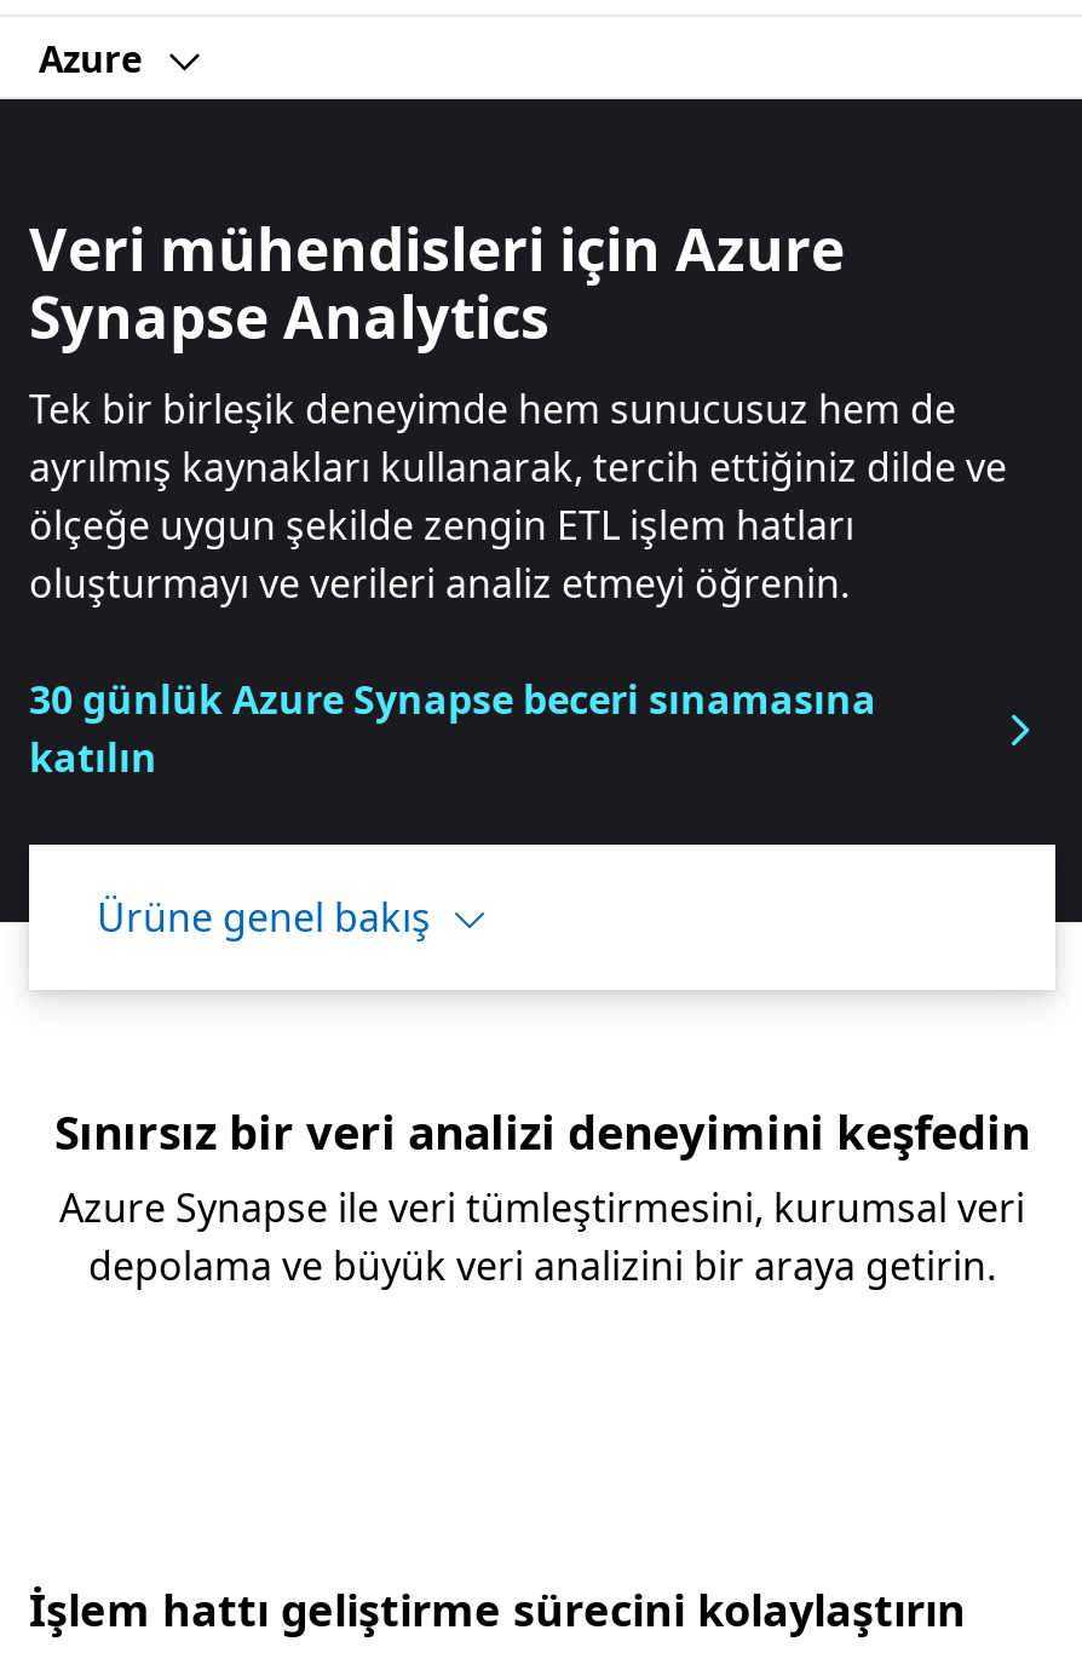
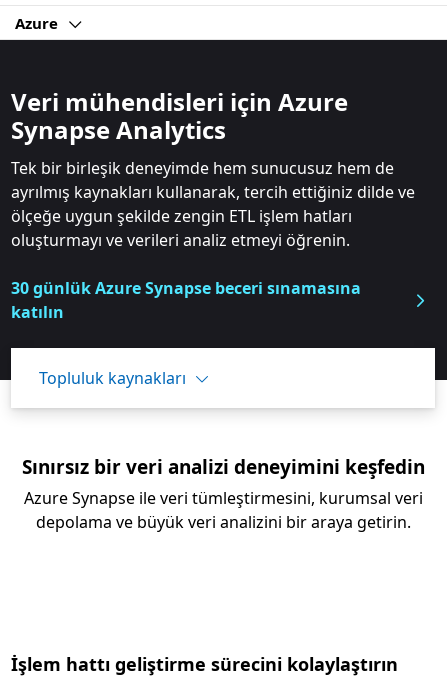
- Ürüne genel bakış
+ Topluluk kaynakları
